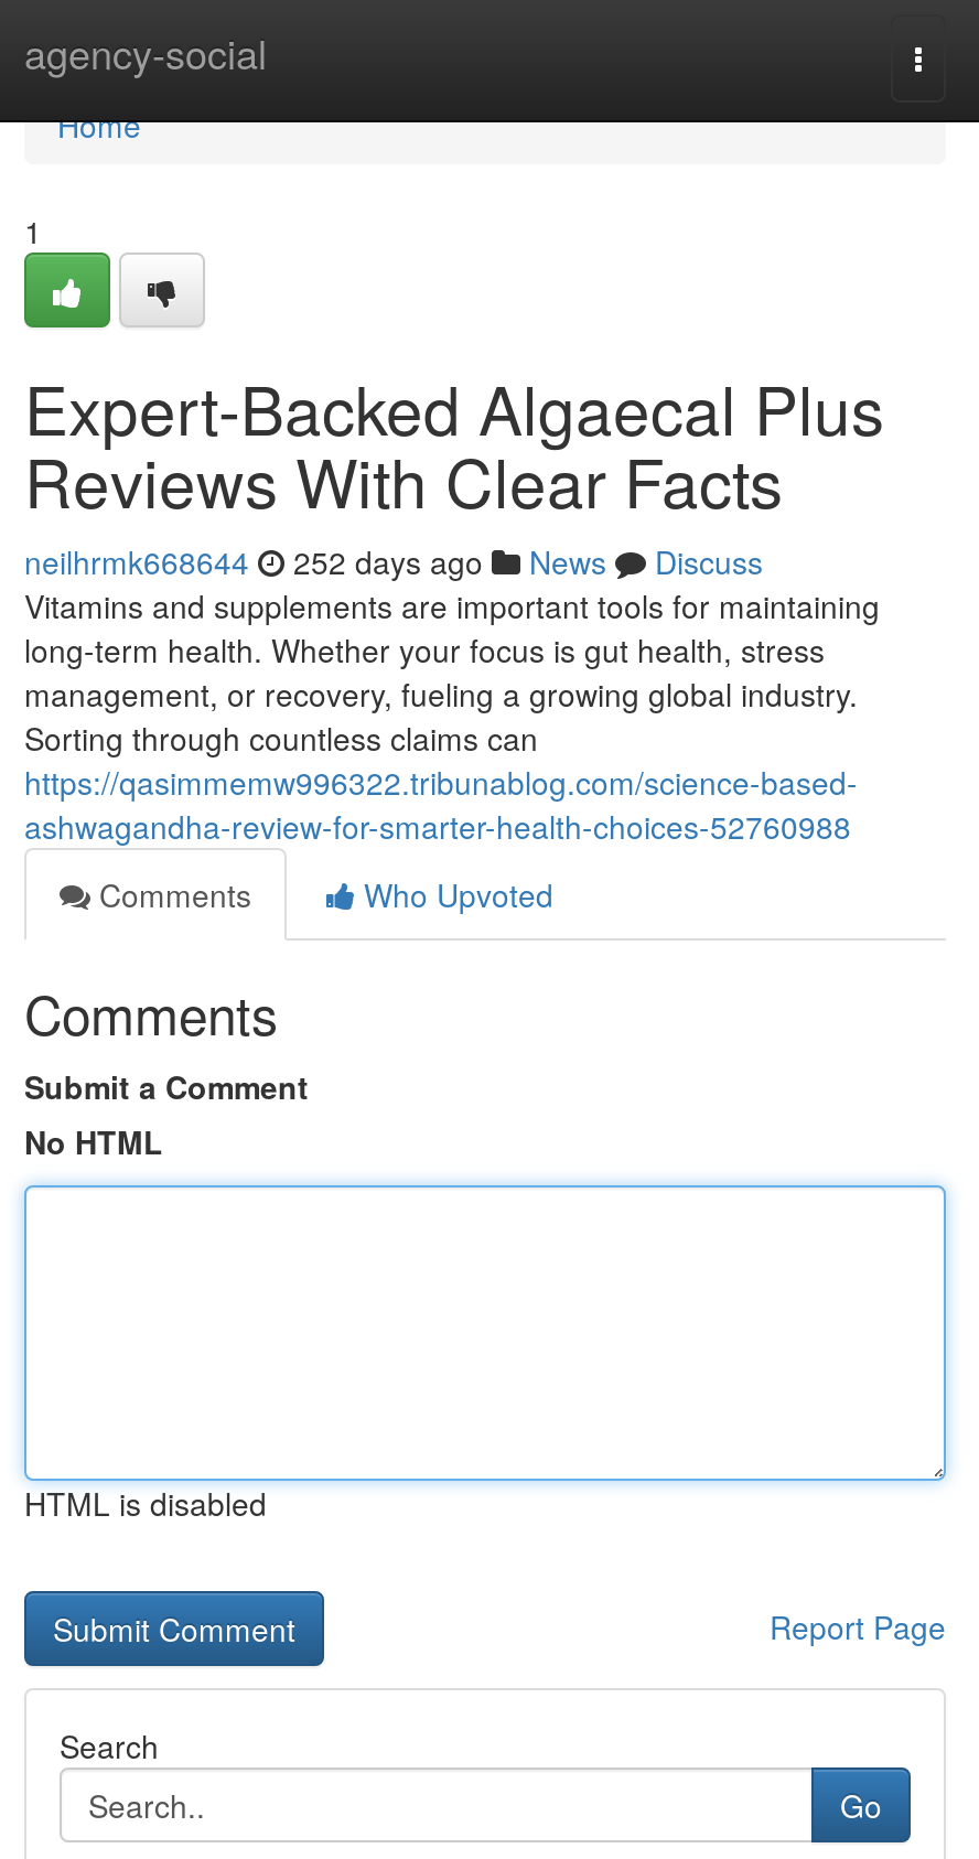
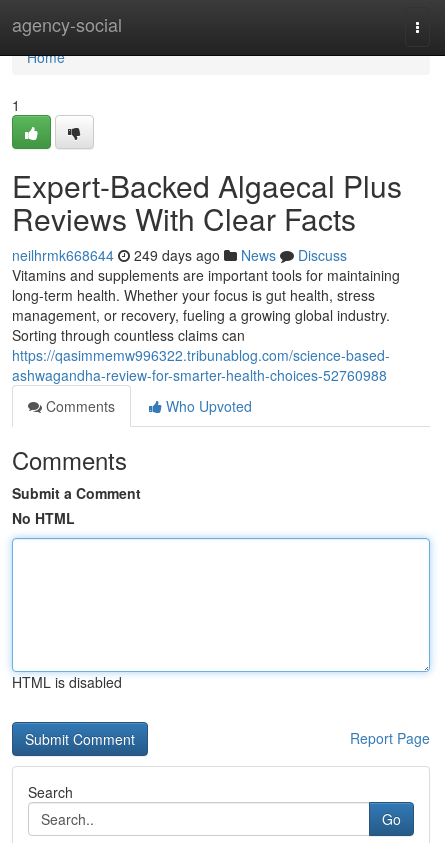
- neilhrmk668644 252 days ago News Discuss
+ neilhrmk668644 249 days ago News Discuss
